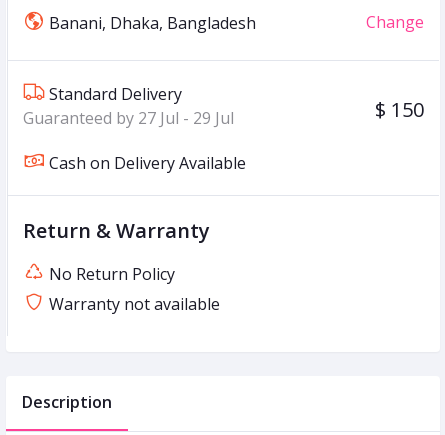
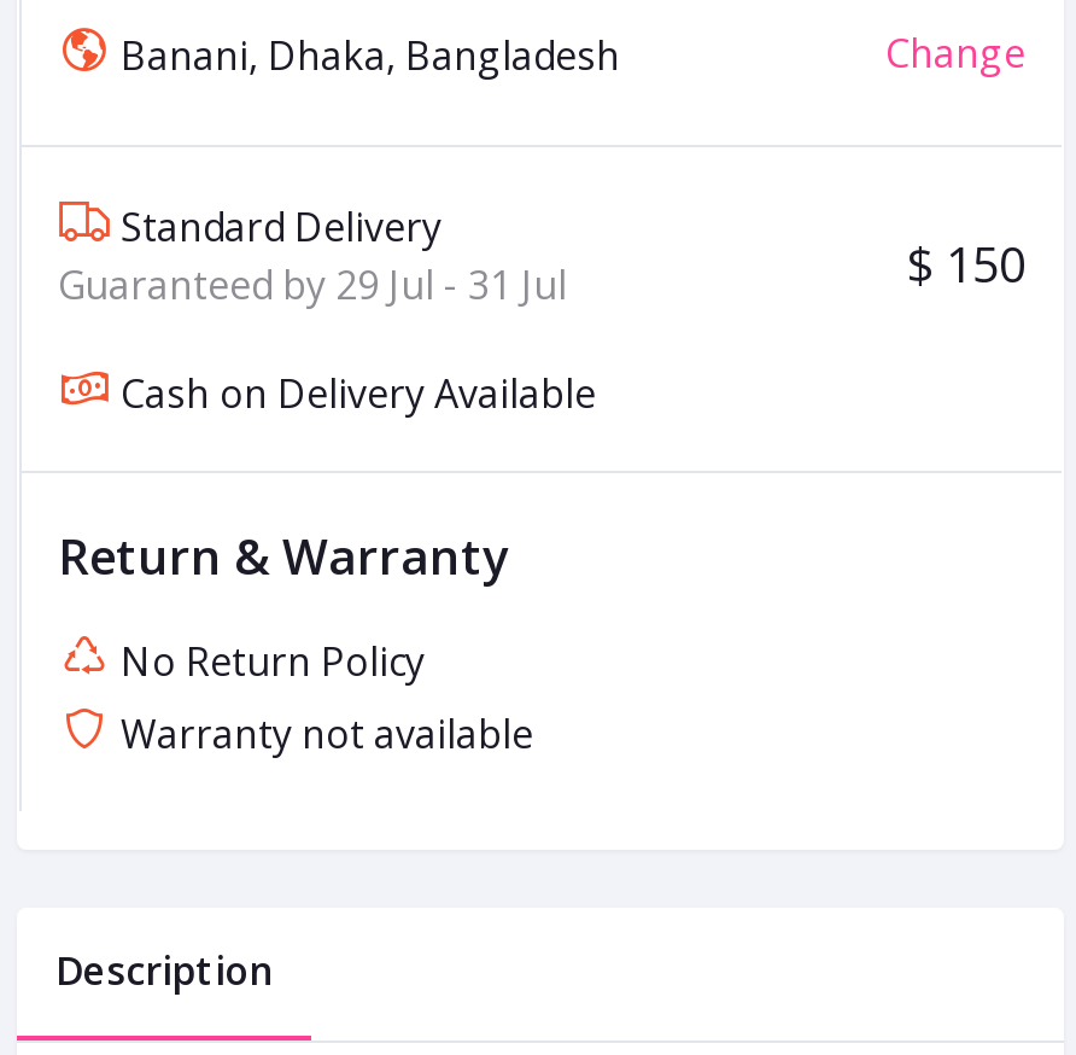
- Guaranteed by 27 Jul - 29 Jul
+ Guaranteed by 29 Jul - 31 Jul
